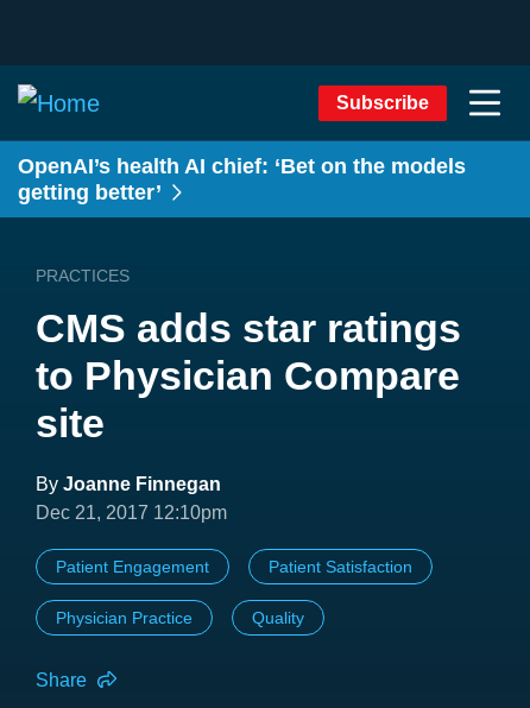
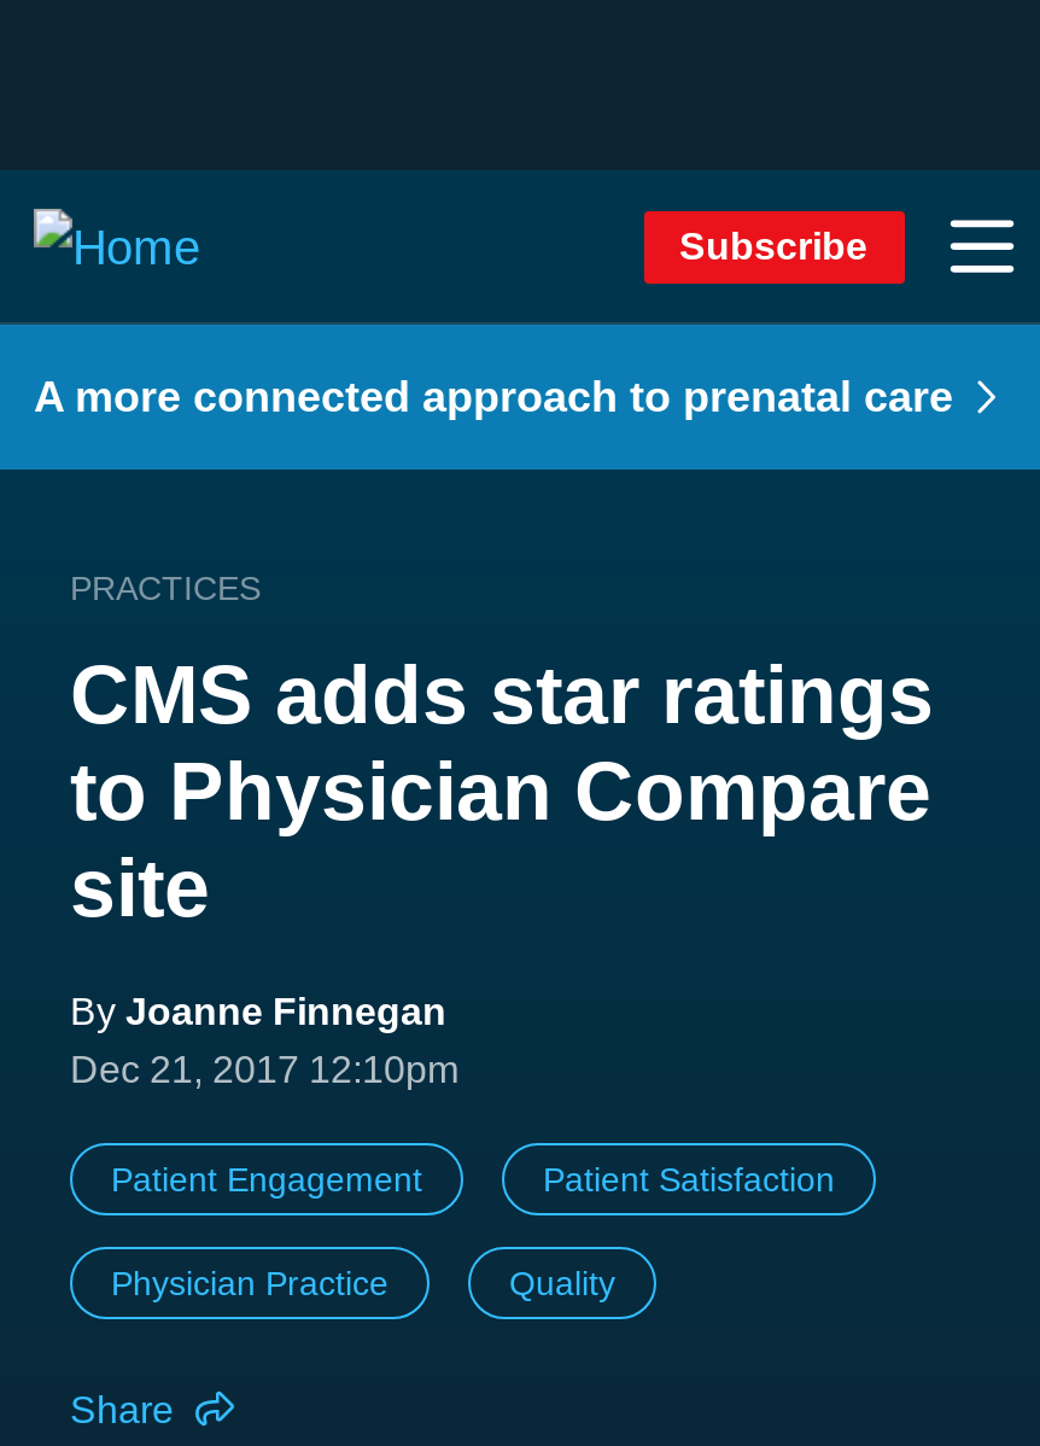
- OpenAI’s health AI chief: ‘Bet on the models
- getting better’
+ A more connected approach to prenatal care
